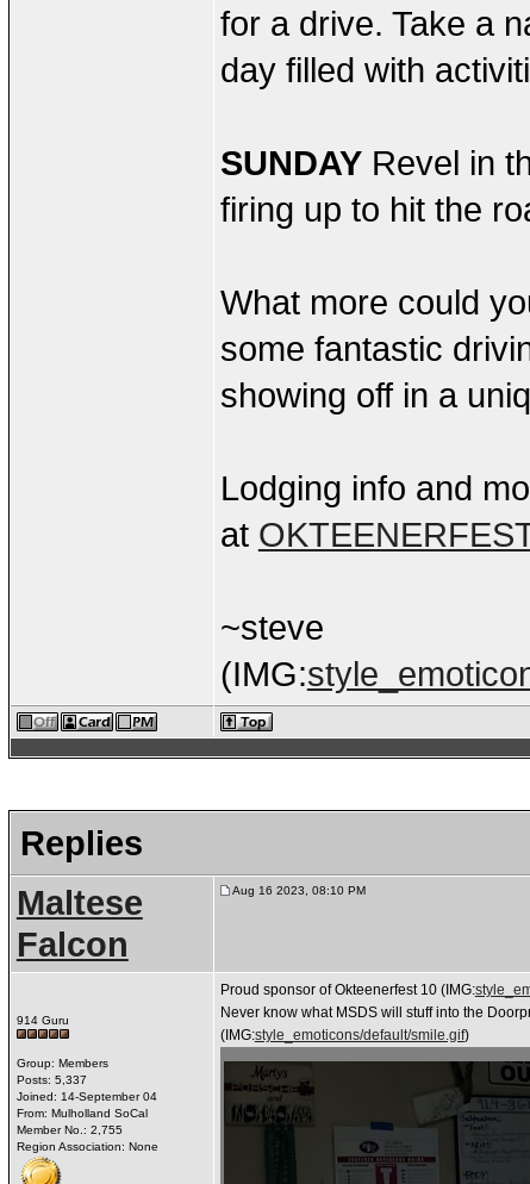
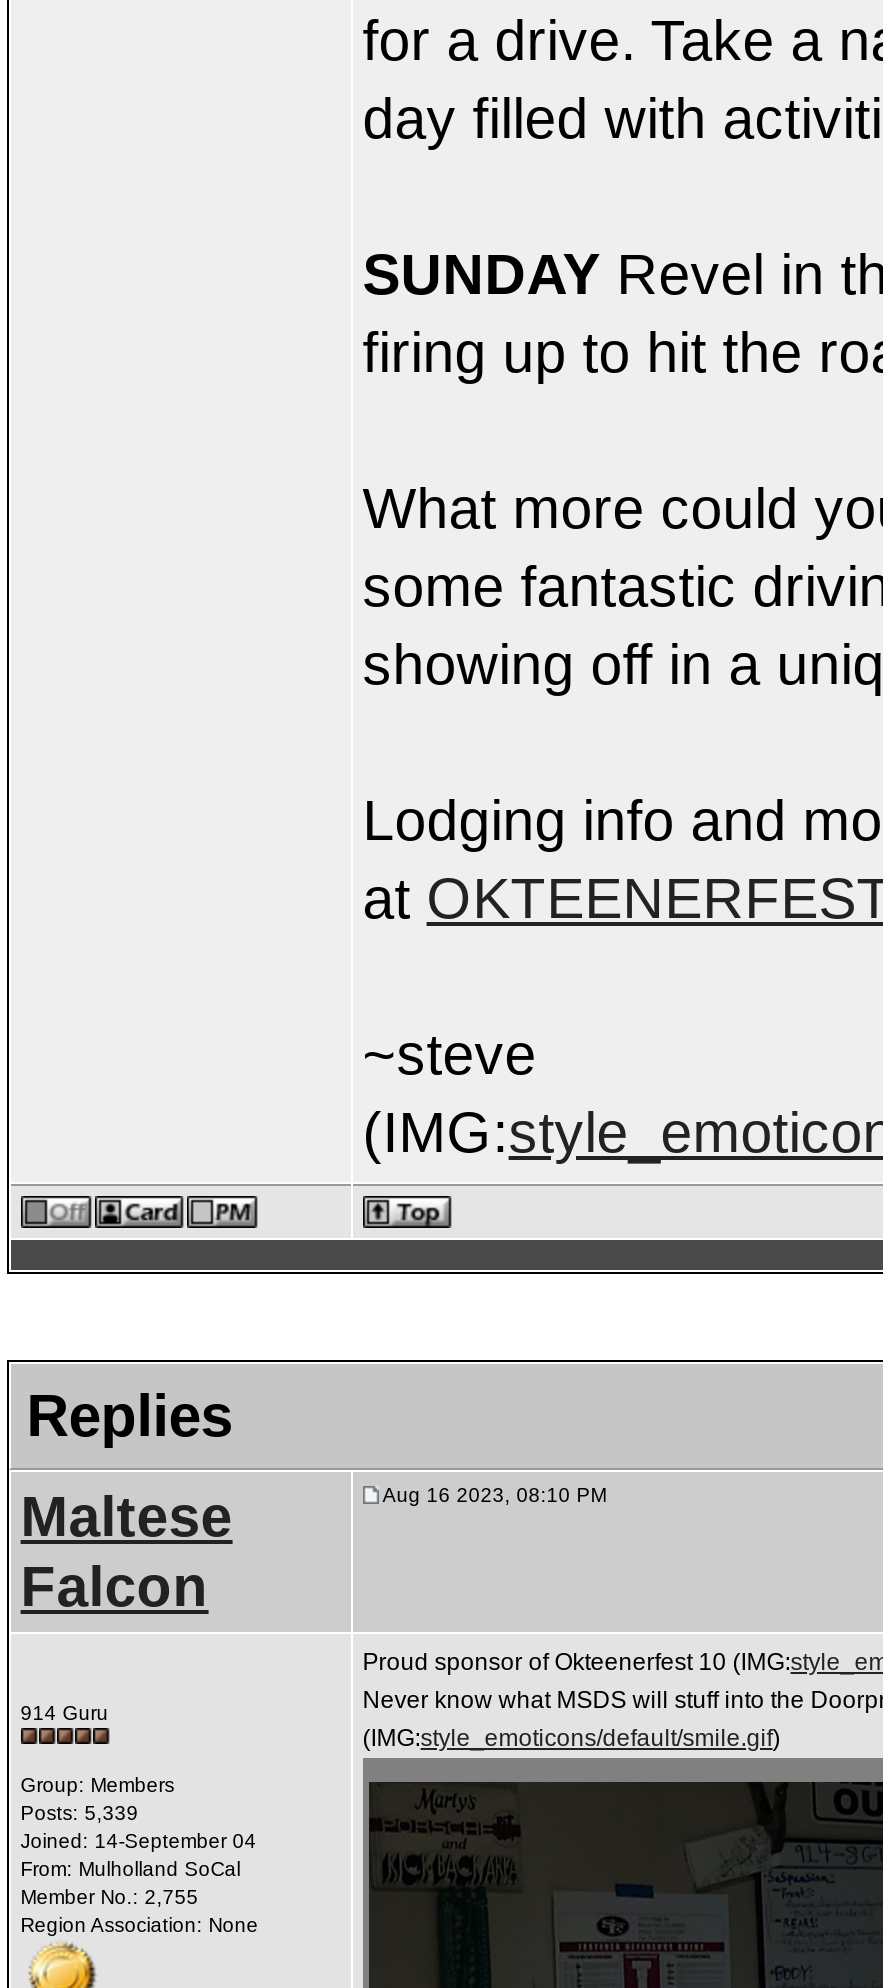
- Posts: 5,337
+ Posts: 5,339
